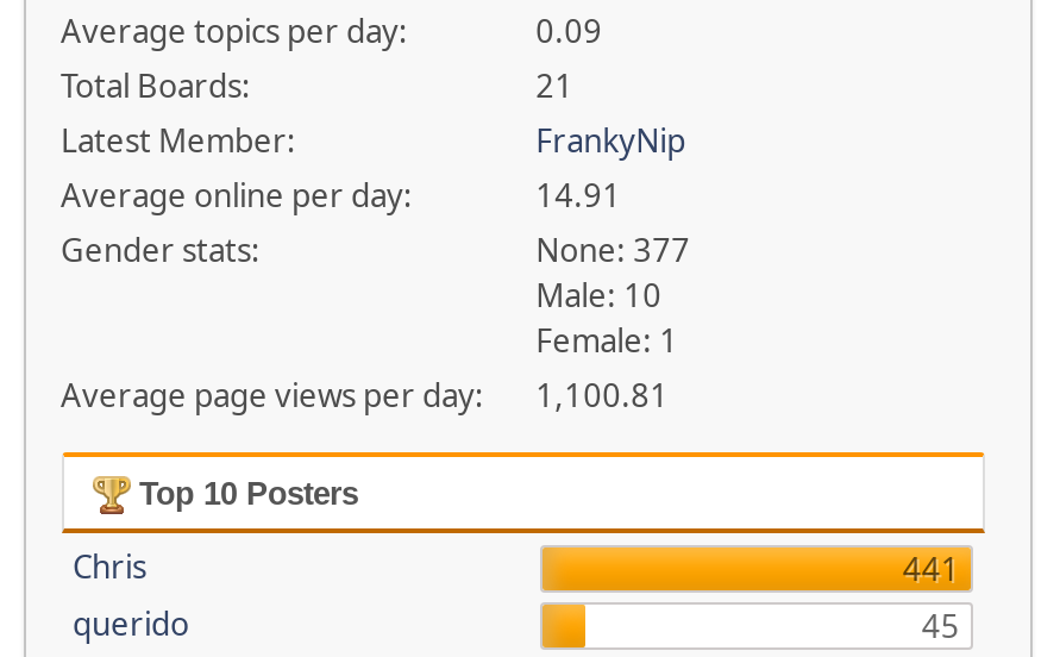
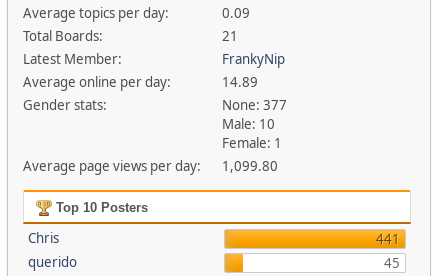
- 14.91
+ 14.89

- Average page views per day: 1,100.81
+ Average page views per day: 1,099.80
